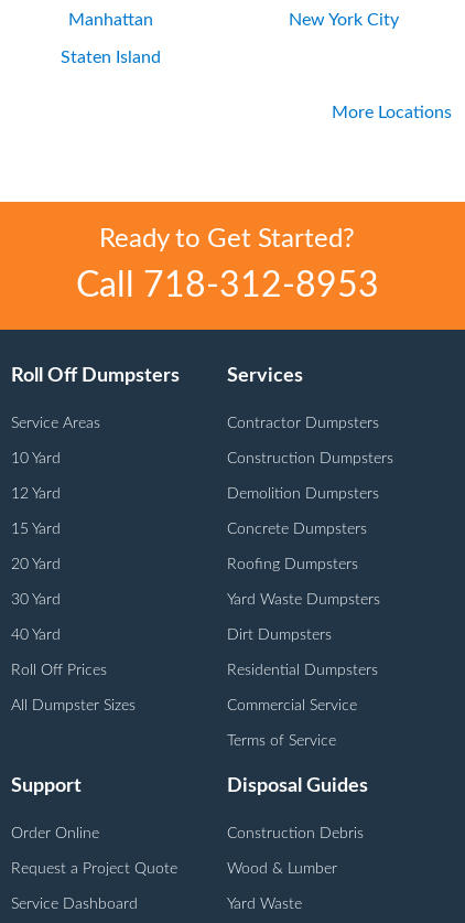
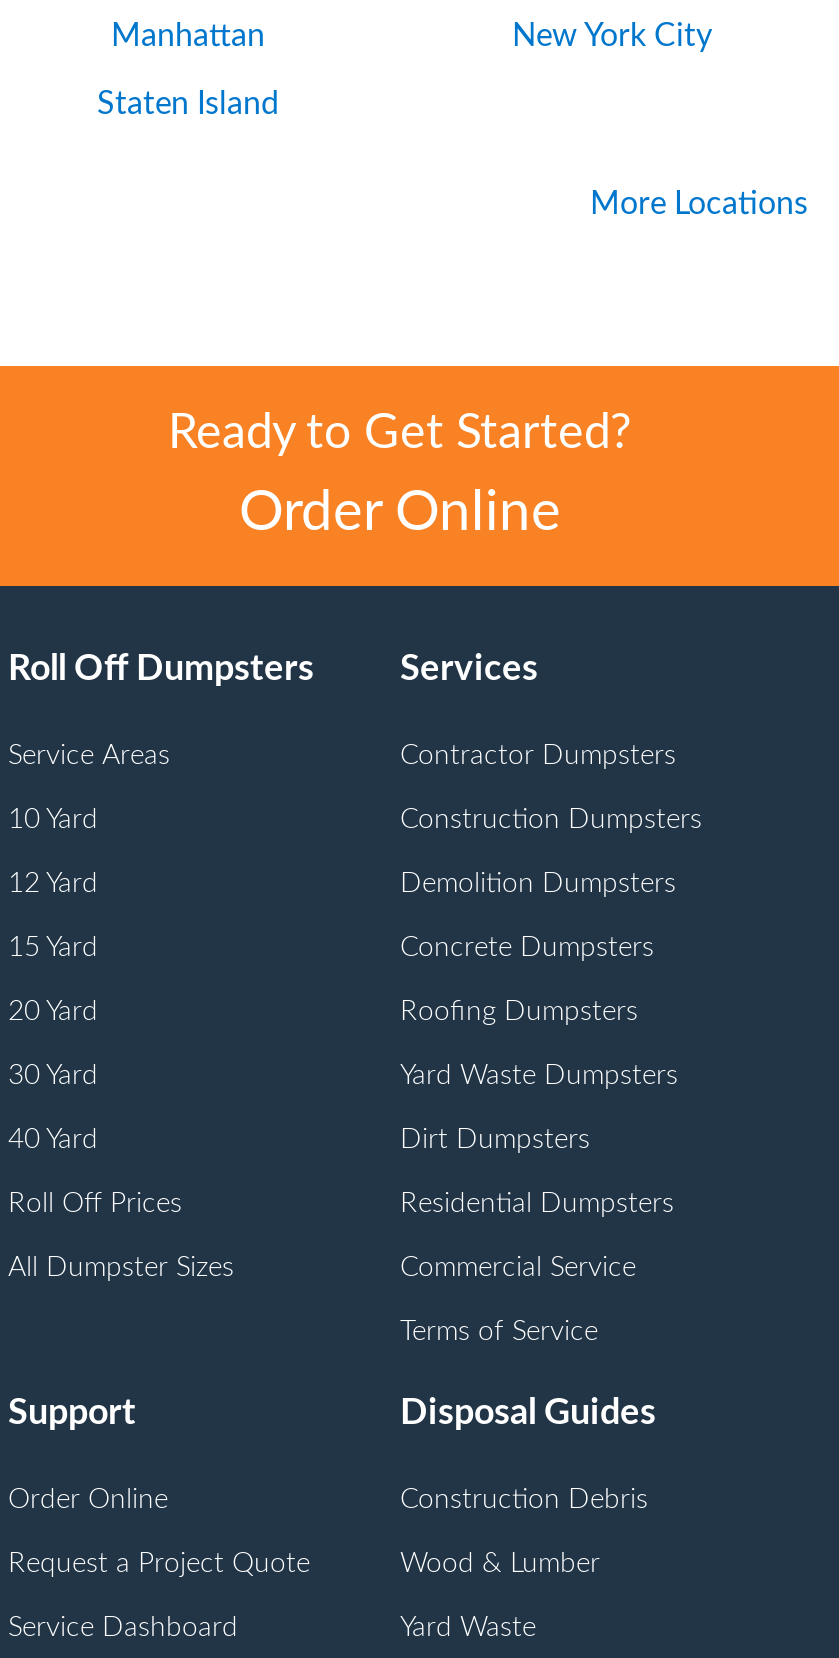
- Call 718-312-8953
+ Order Online
